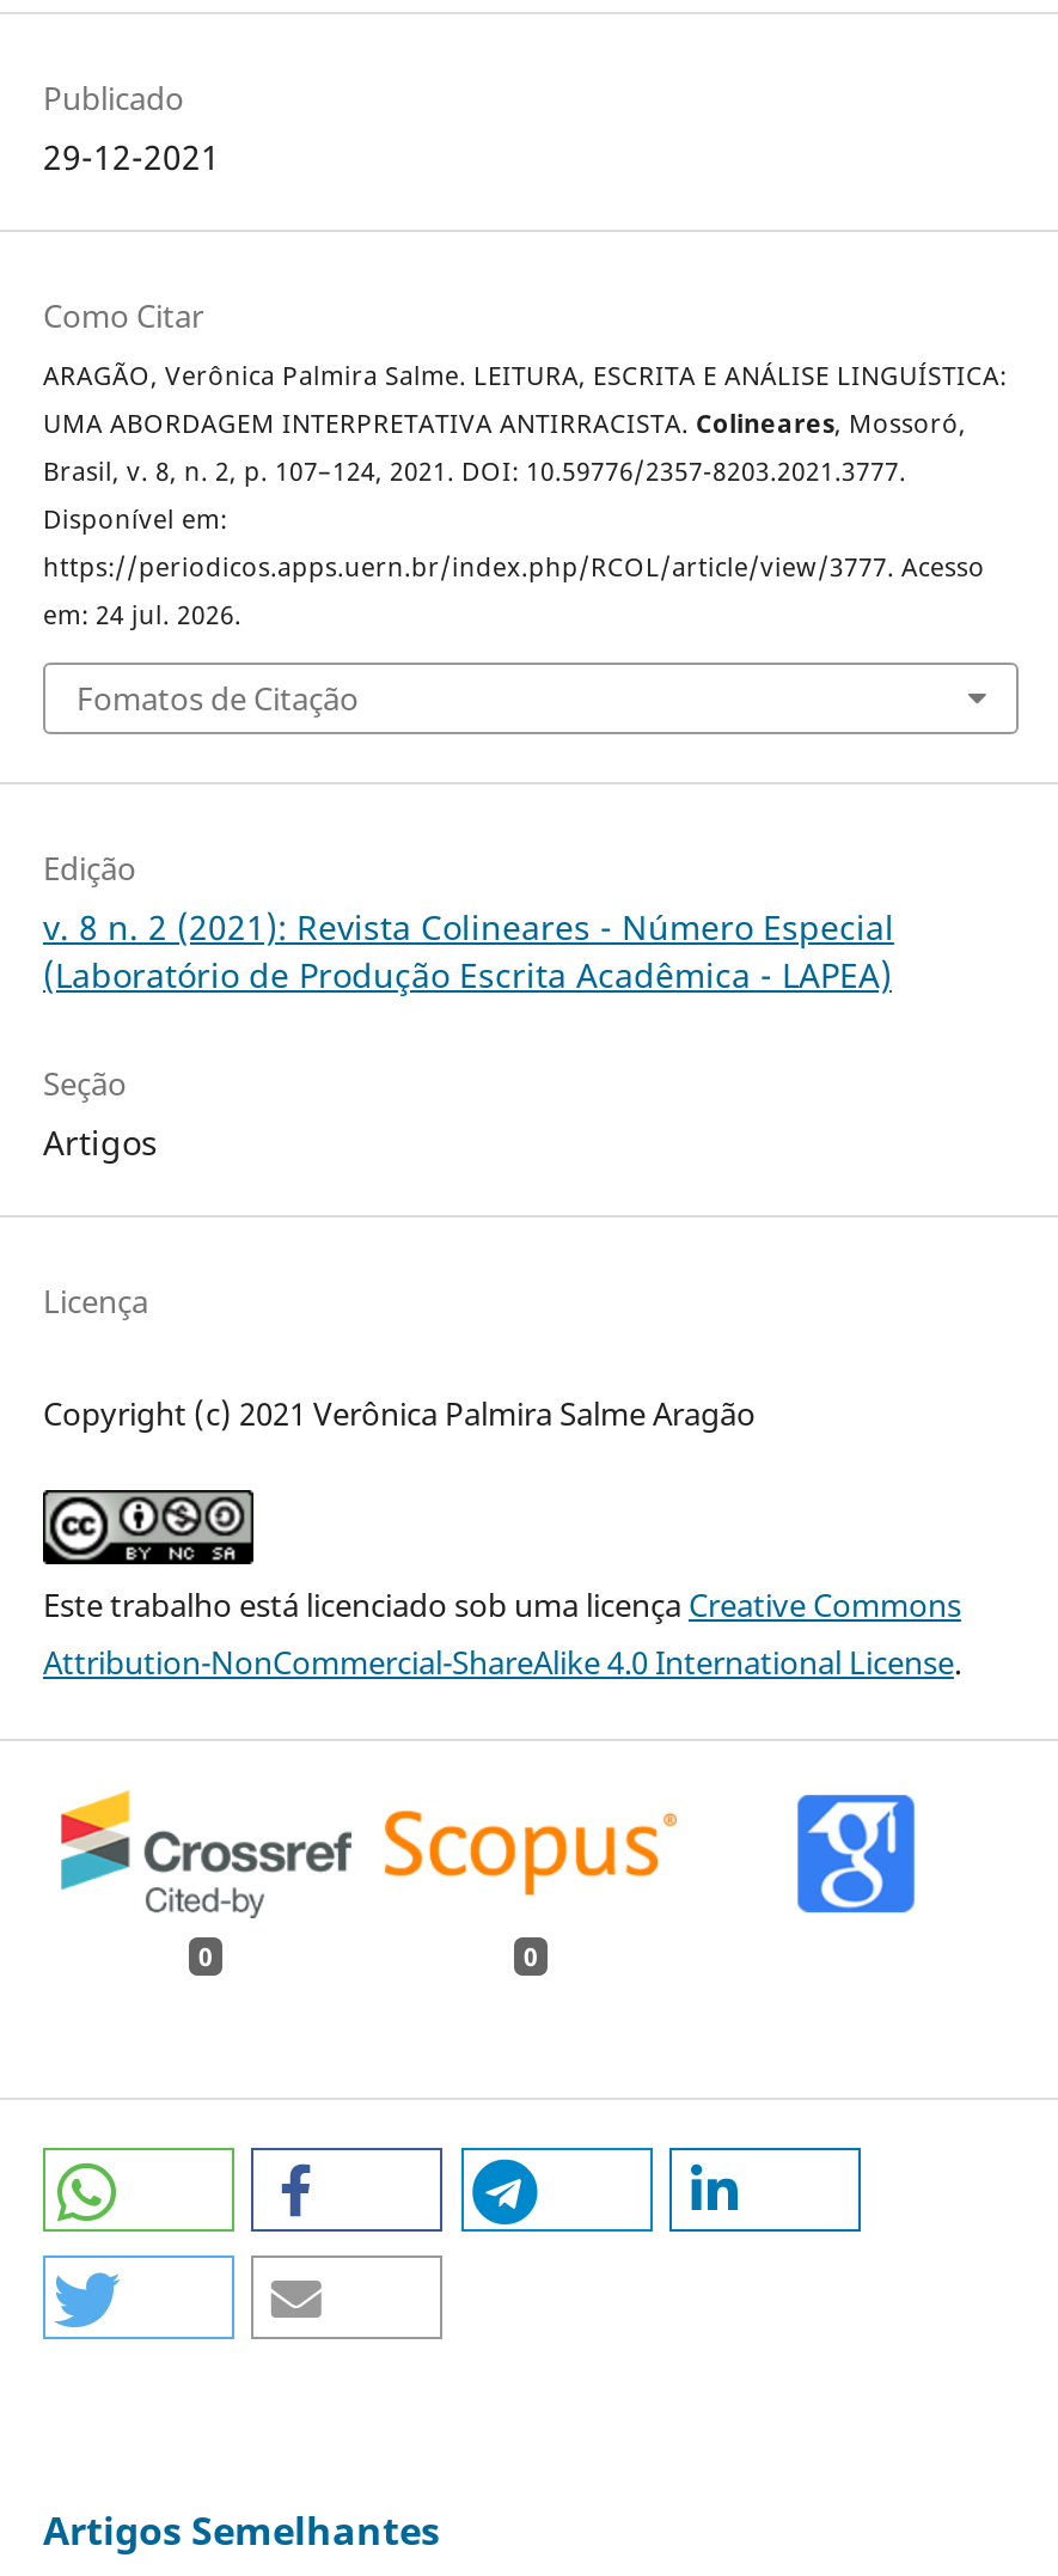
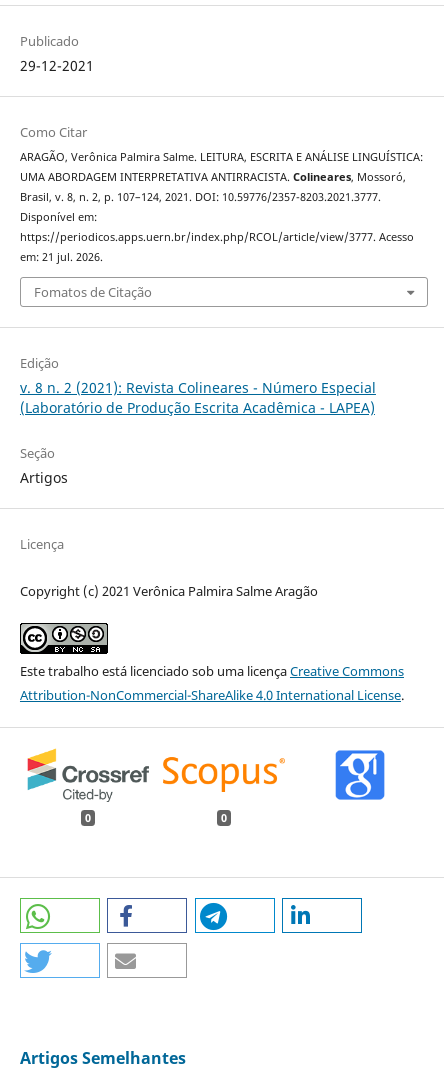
- em: 24 jul. 2026.
+ em: 21 jul. 2026.
